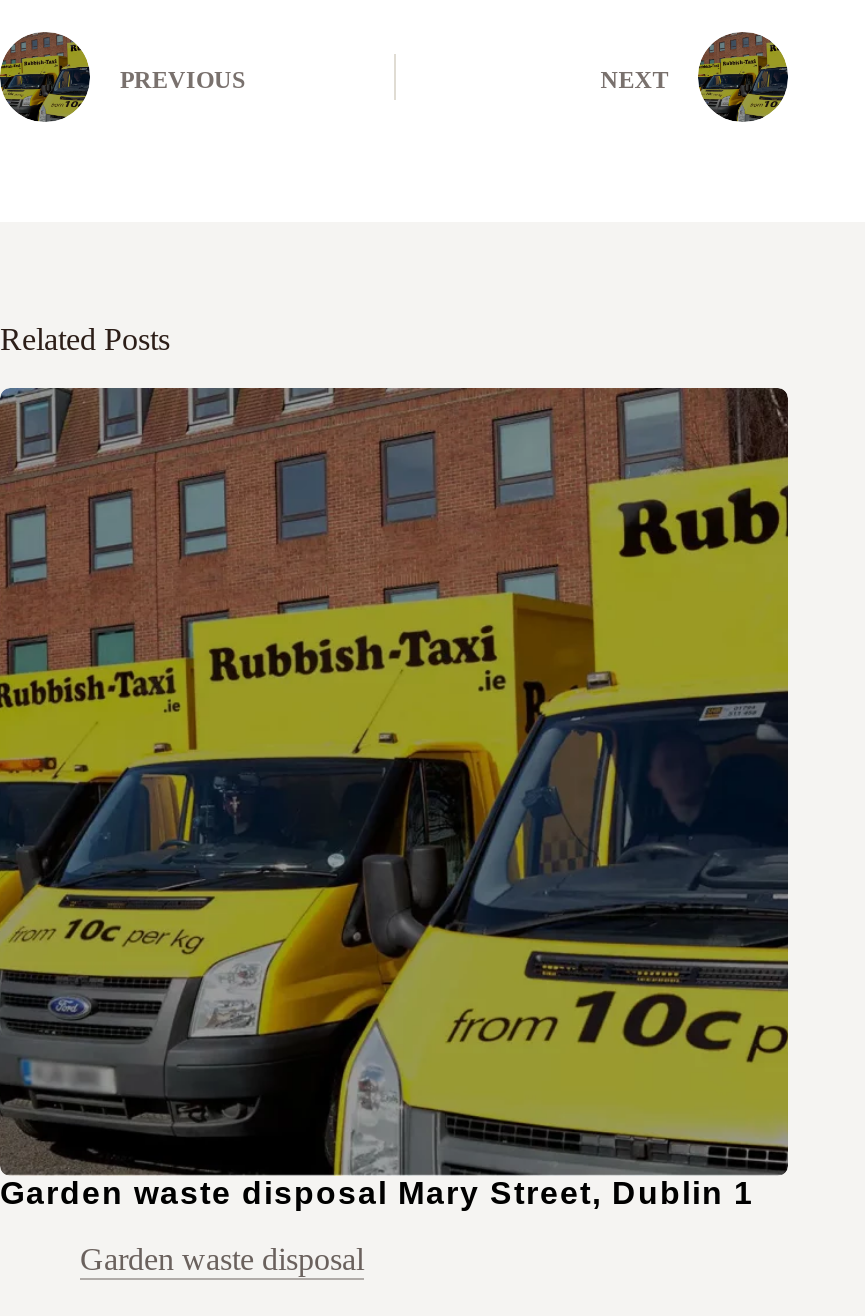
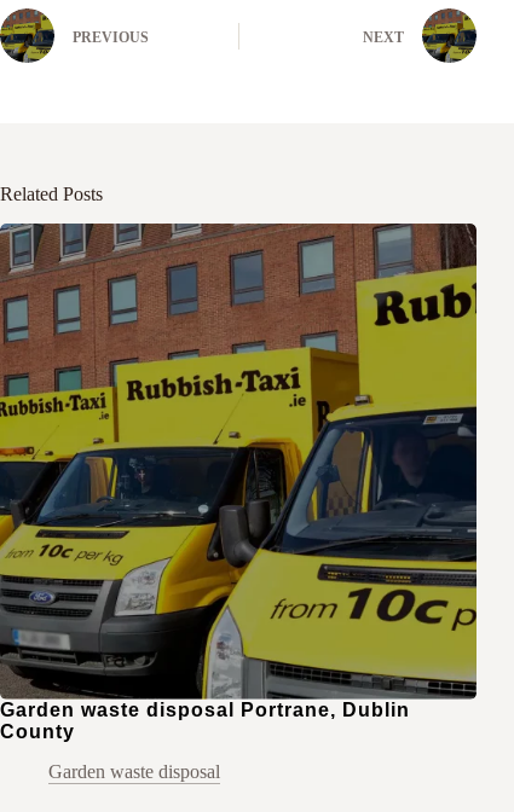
- Garden waste disposal Mary Street, Dublin 1
+ Garden waste disposal Portrane, Dublin
+ County
